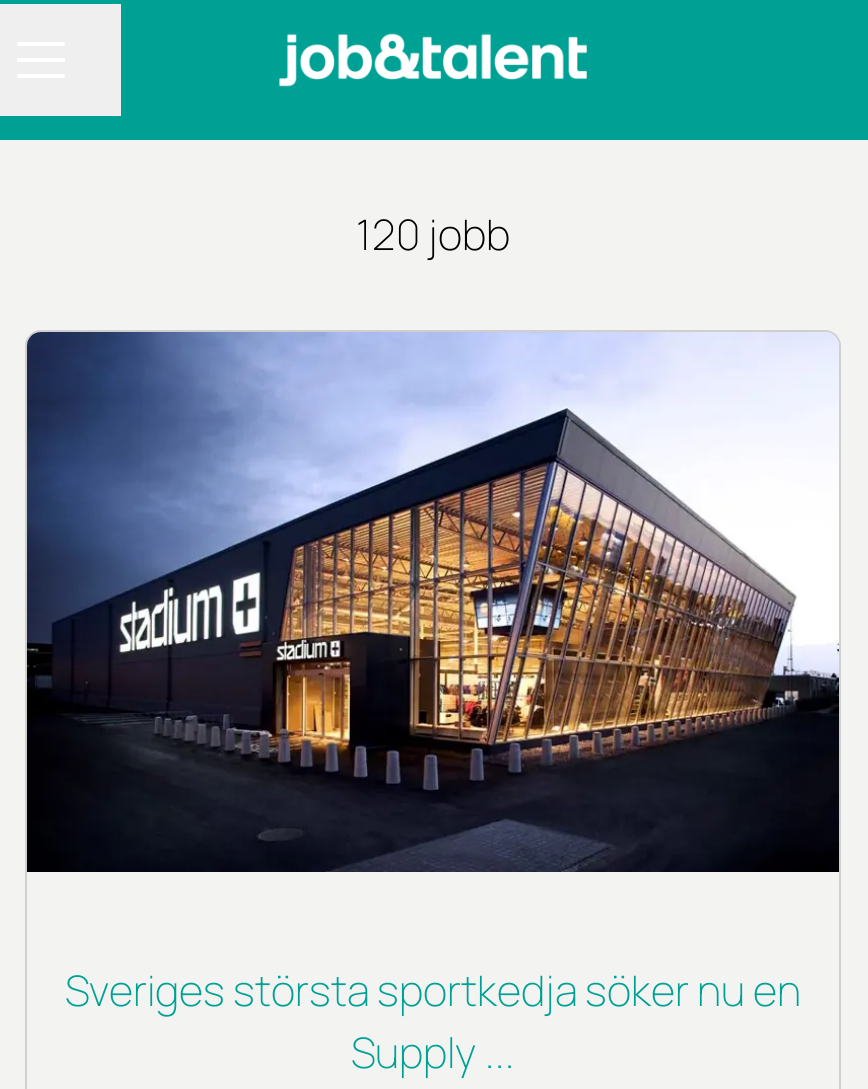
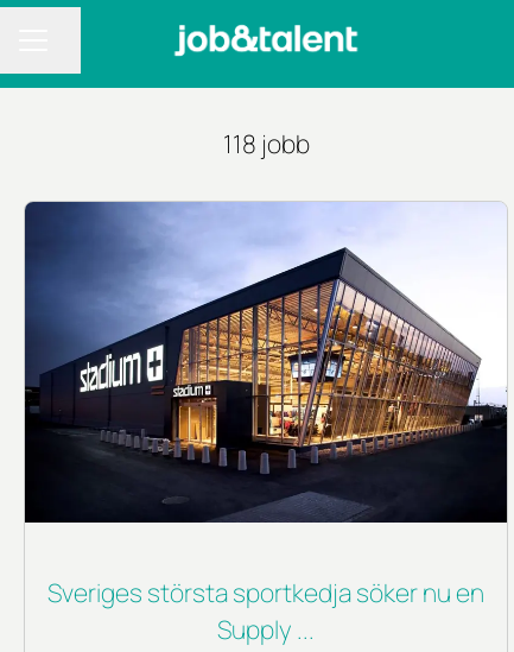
- 120 jobb
+ 118 jobb
